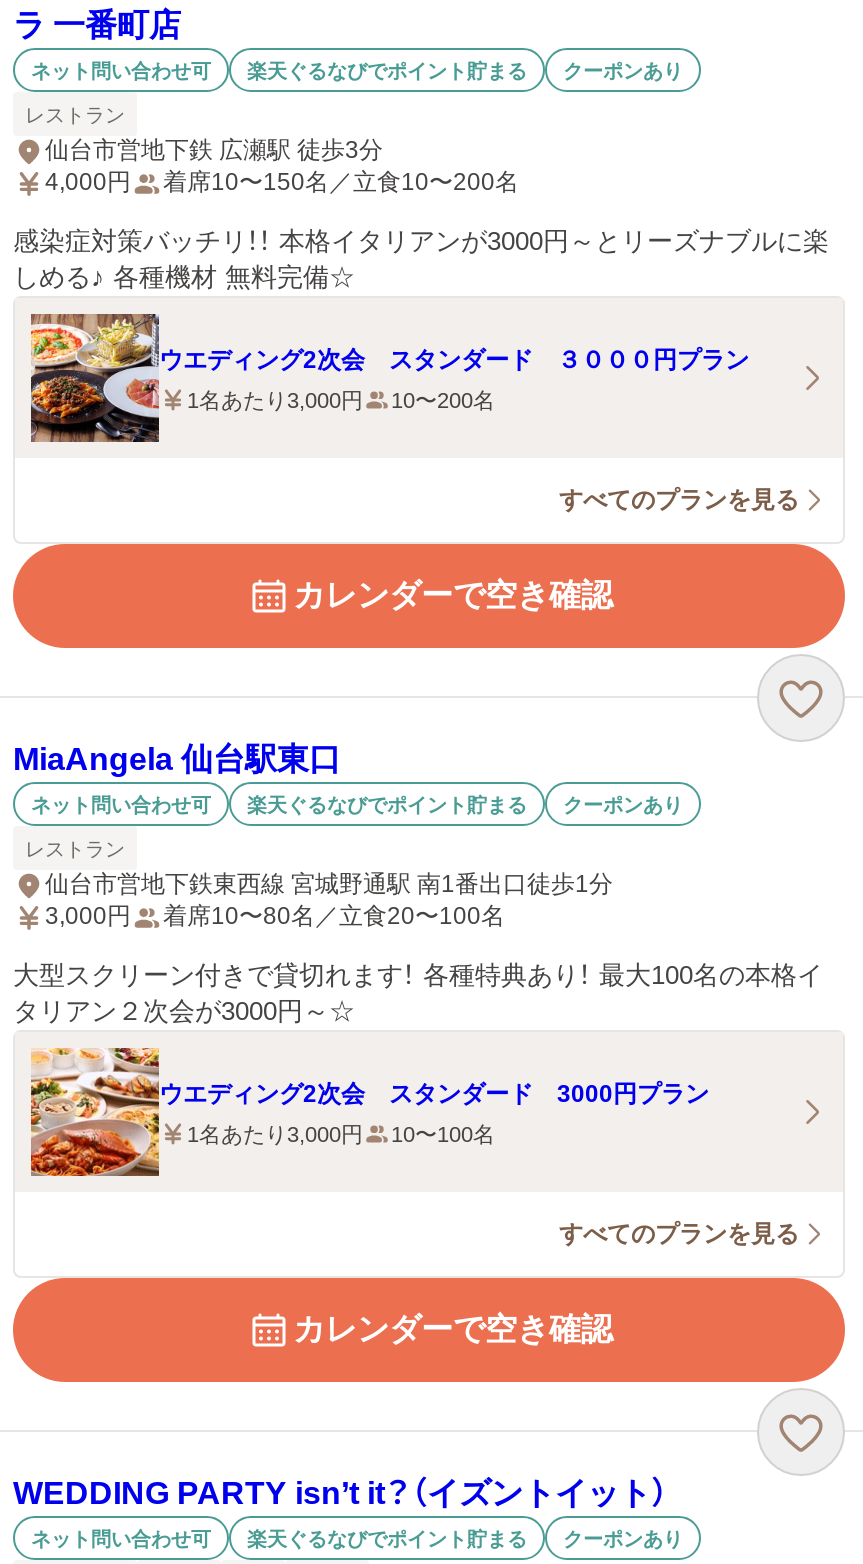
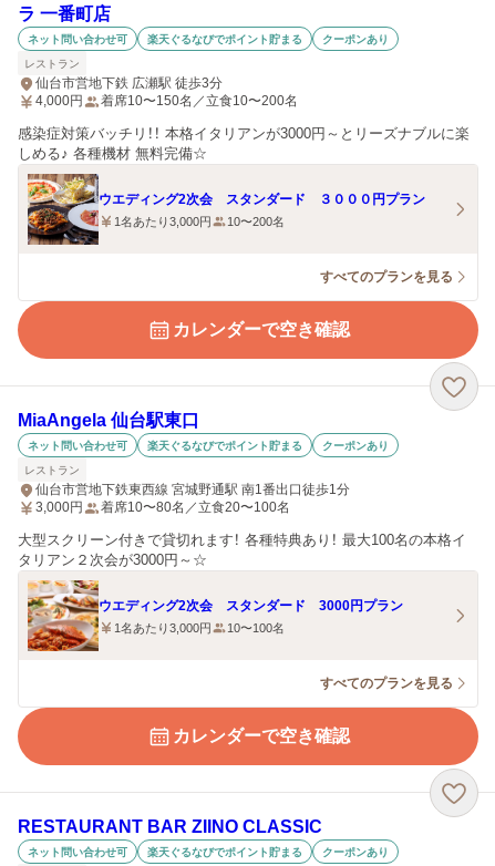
- WEDDING PARTY isn’t it？（イズントイット）
+ RESTAURANT BAR ZIINO CLASSIC
